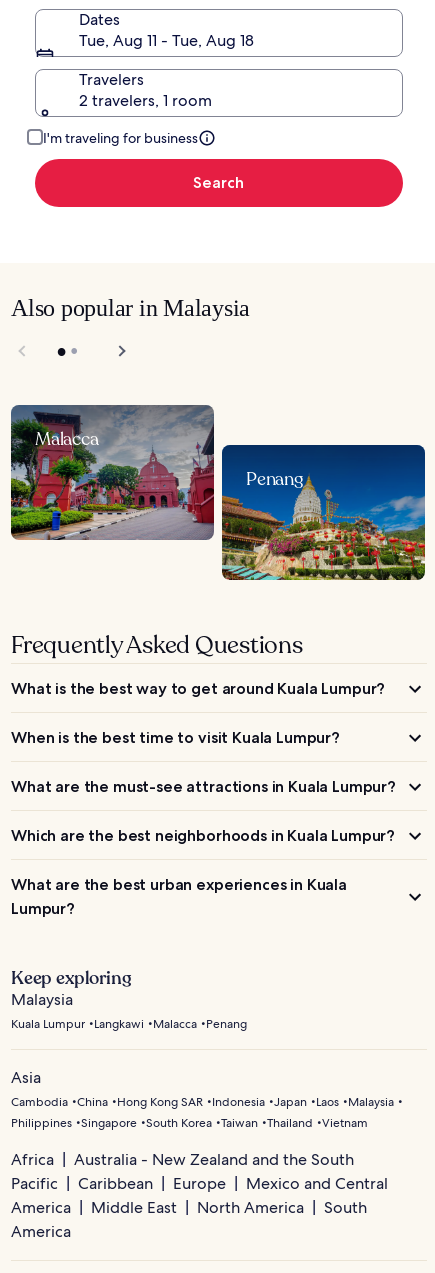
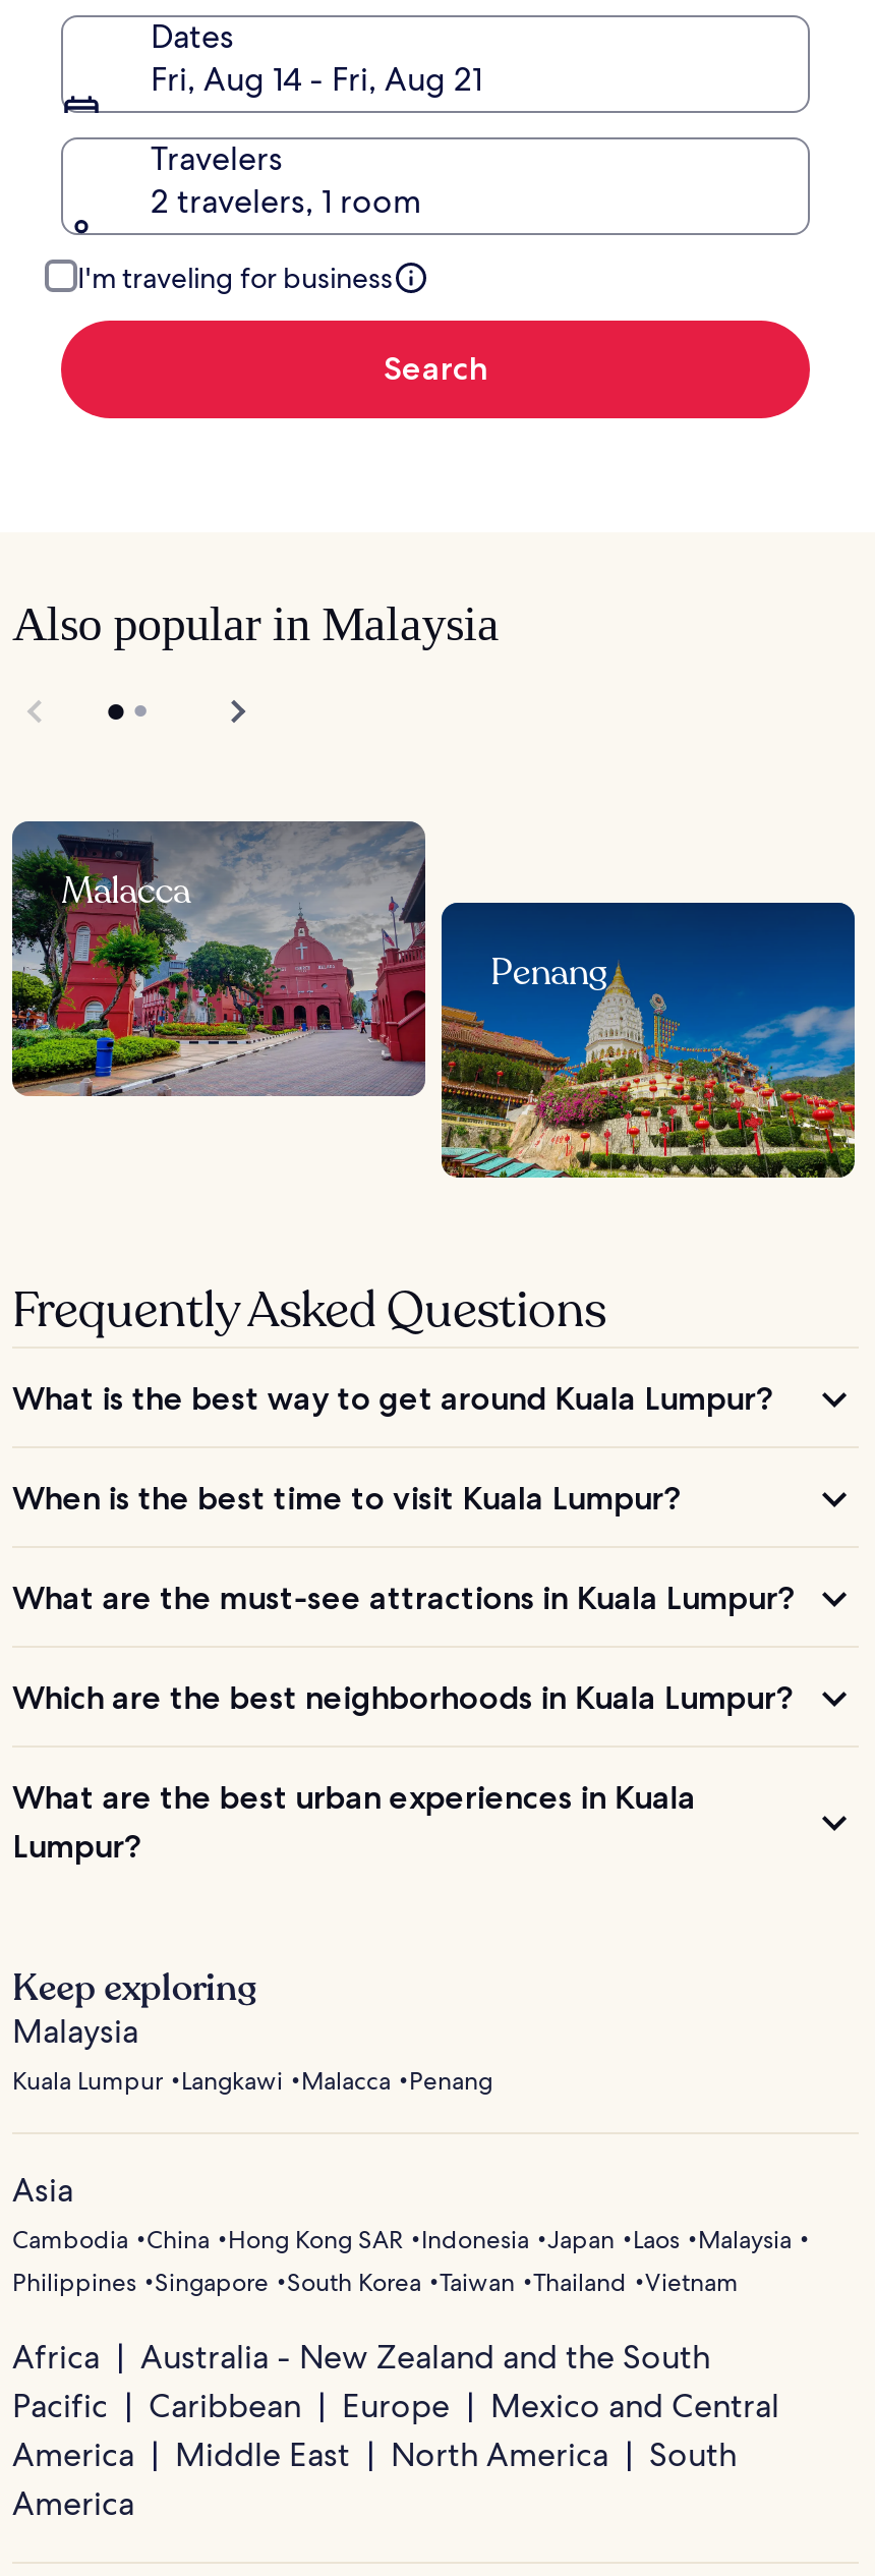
- Tue, Aug 11 - Tue, Aug 18
+ Fri, Aug 14 - Fri, Aug 21
